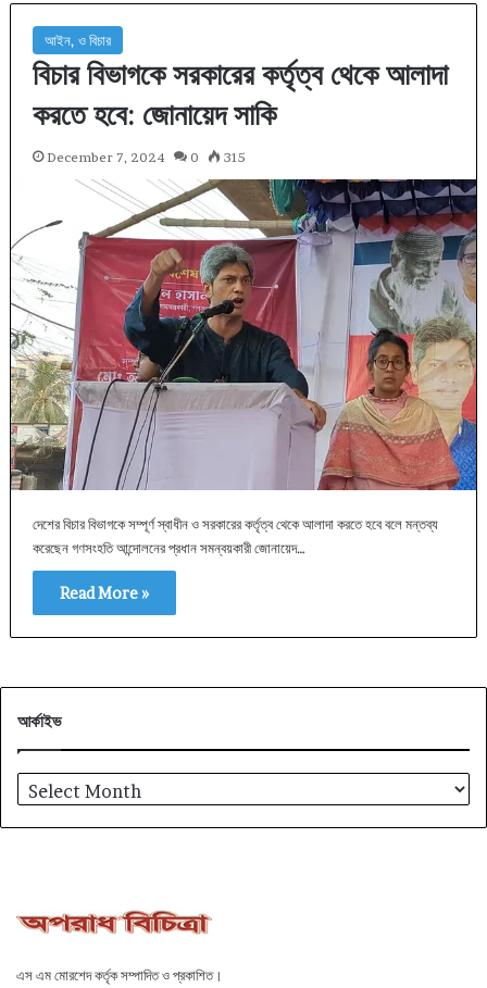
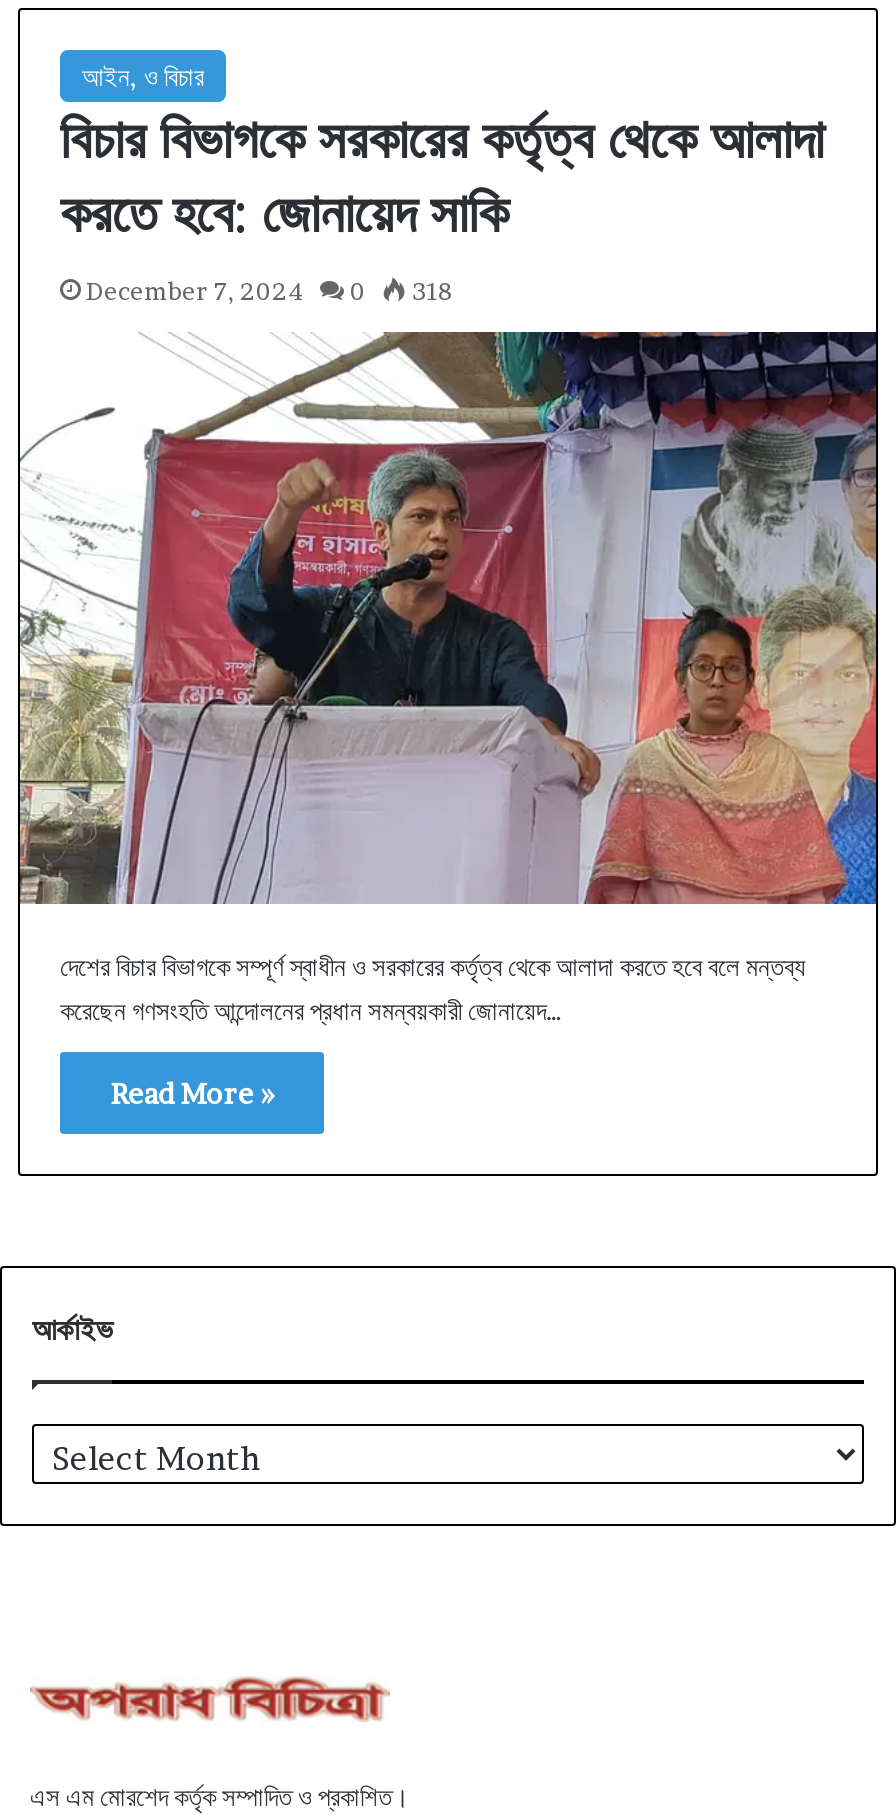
- December 7, 2024 0 315
+ December 7, 2024 0 318
